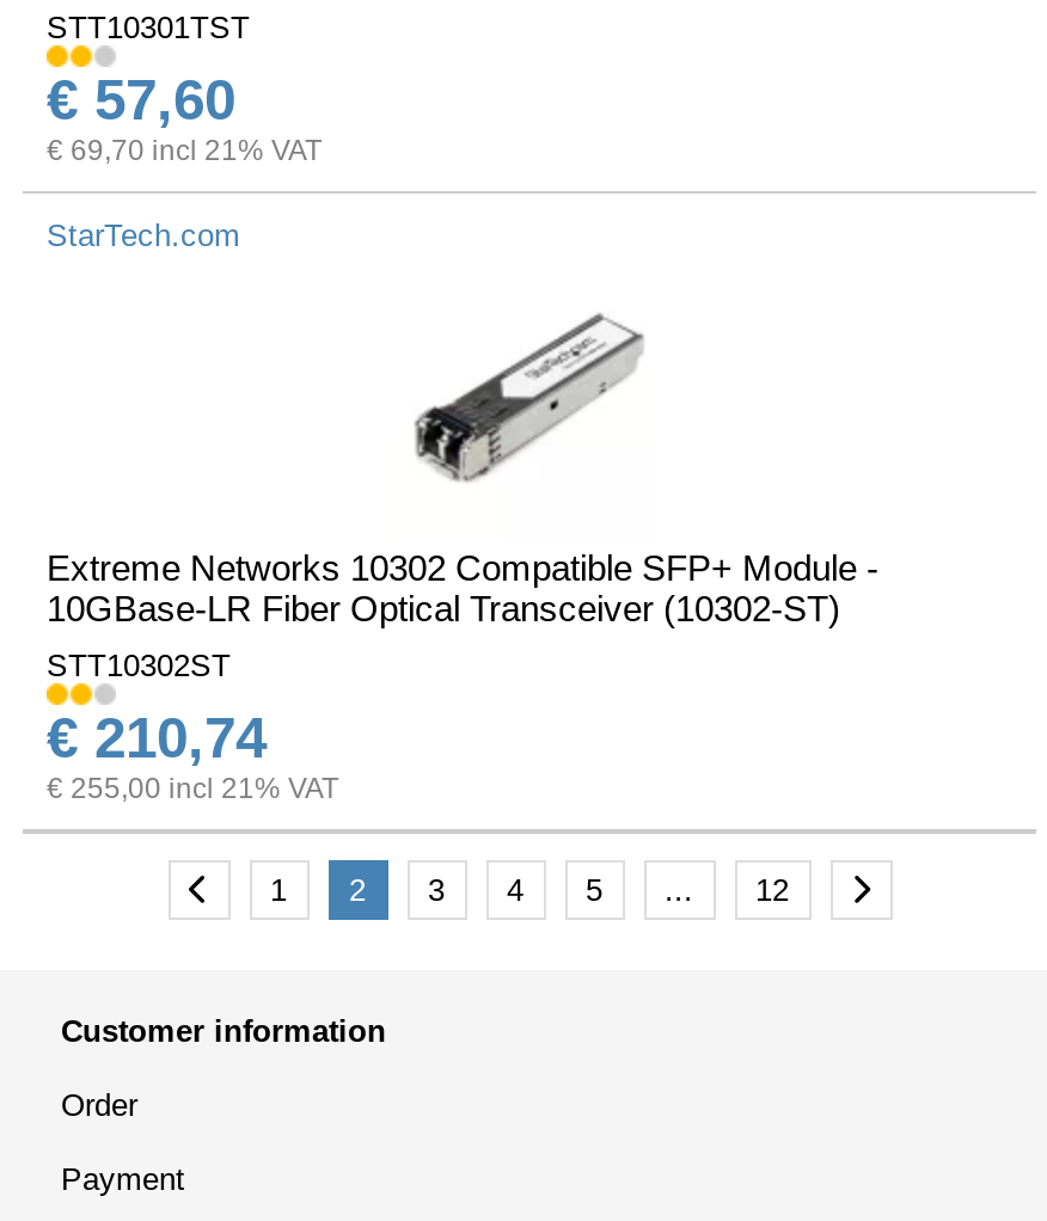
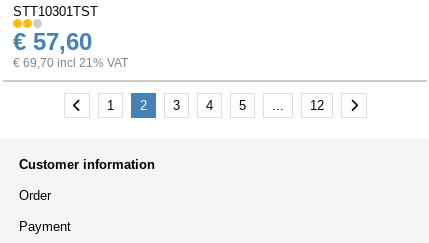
- StarTech.com

- [image]
- Extreme Networks 10302 Compatible SFP+ Module -
- 10GBase-LR Fiber Optical Transceiver (10302-ST)
- STT10302ST
- € 210,74
- € 255,00 incl 21% VAT
